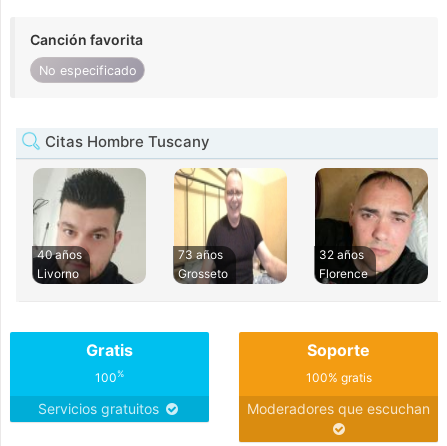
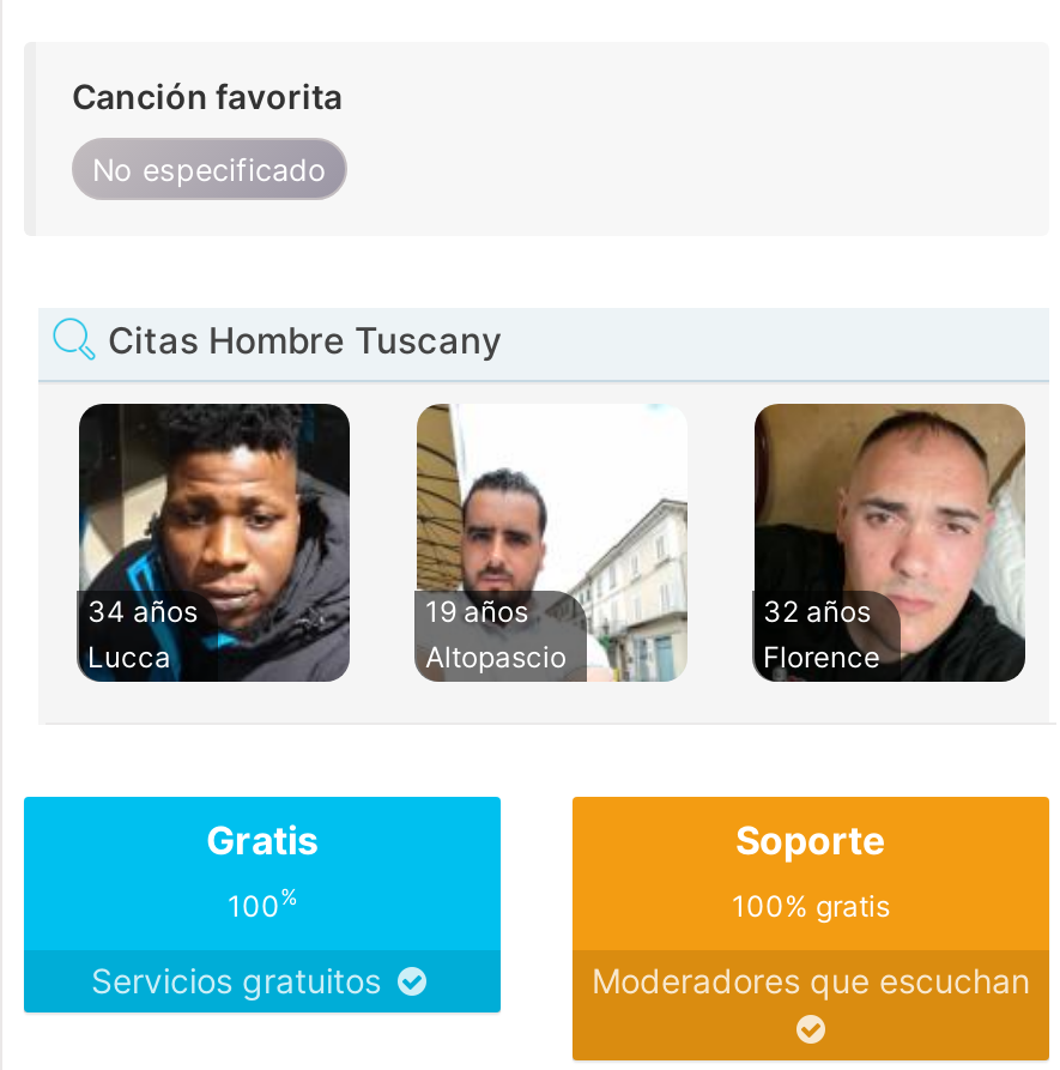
- [image]
- 40 años
- Livorno
+ [image]
+ 34 años
+ Lucca

- [image]
- 73 años
- Grosseto
+ [image]
+ 19 años
+ Altopascio
